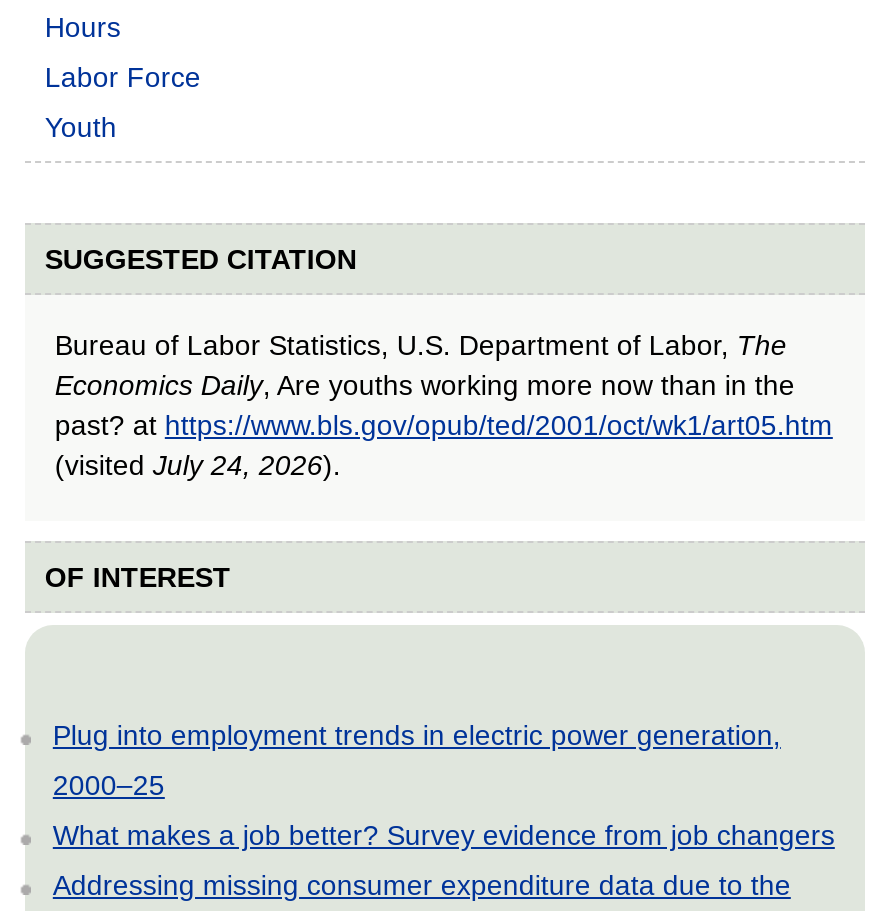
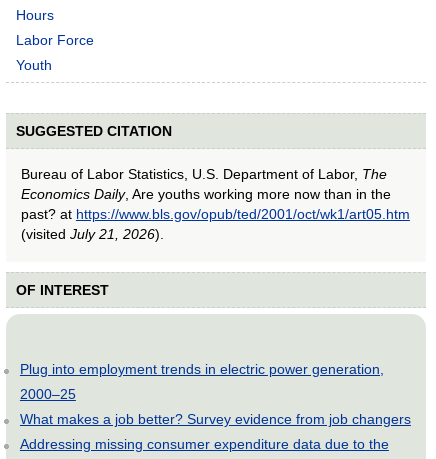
- (visited July 24, 2026).
+ (visited July 21, 2026).
